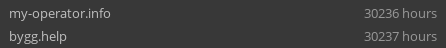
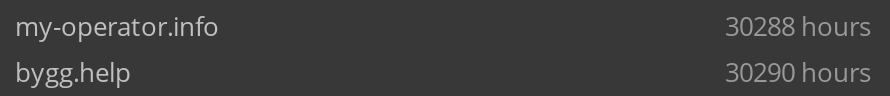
- 30236 hours
+ 30288 hours

- 30237 hours
+ 30290 hours
